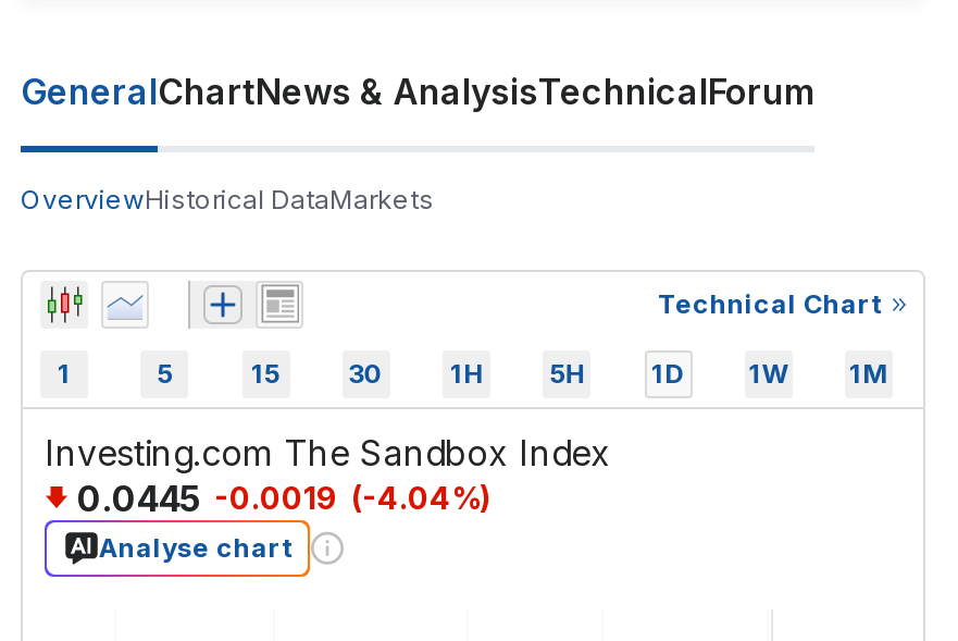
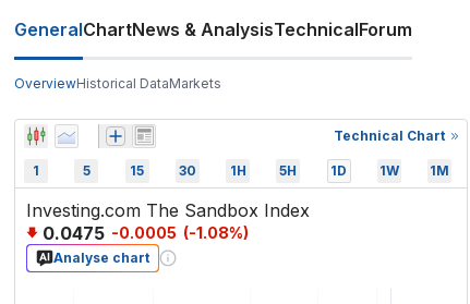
- 0.0445 -0.0019 (-4.04%)
+ 0.0475 -0.0005 (-1.08%)
